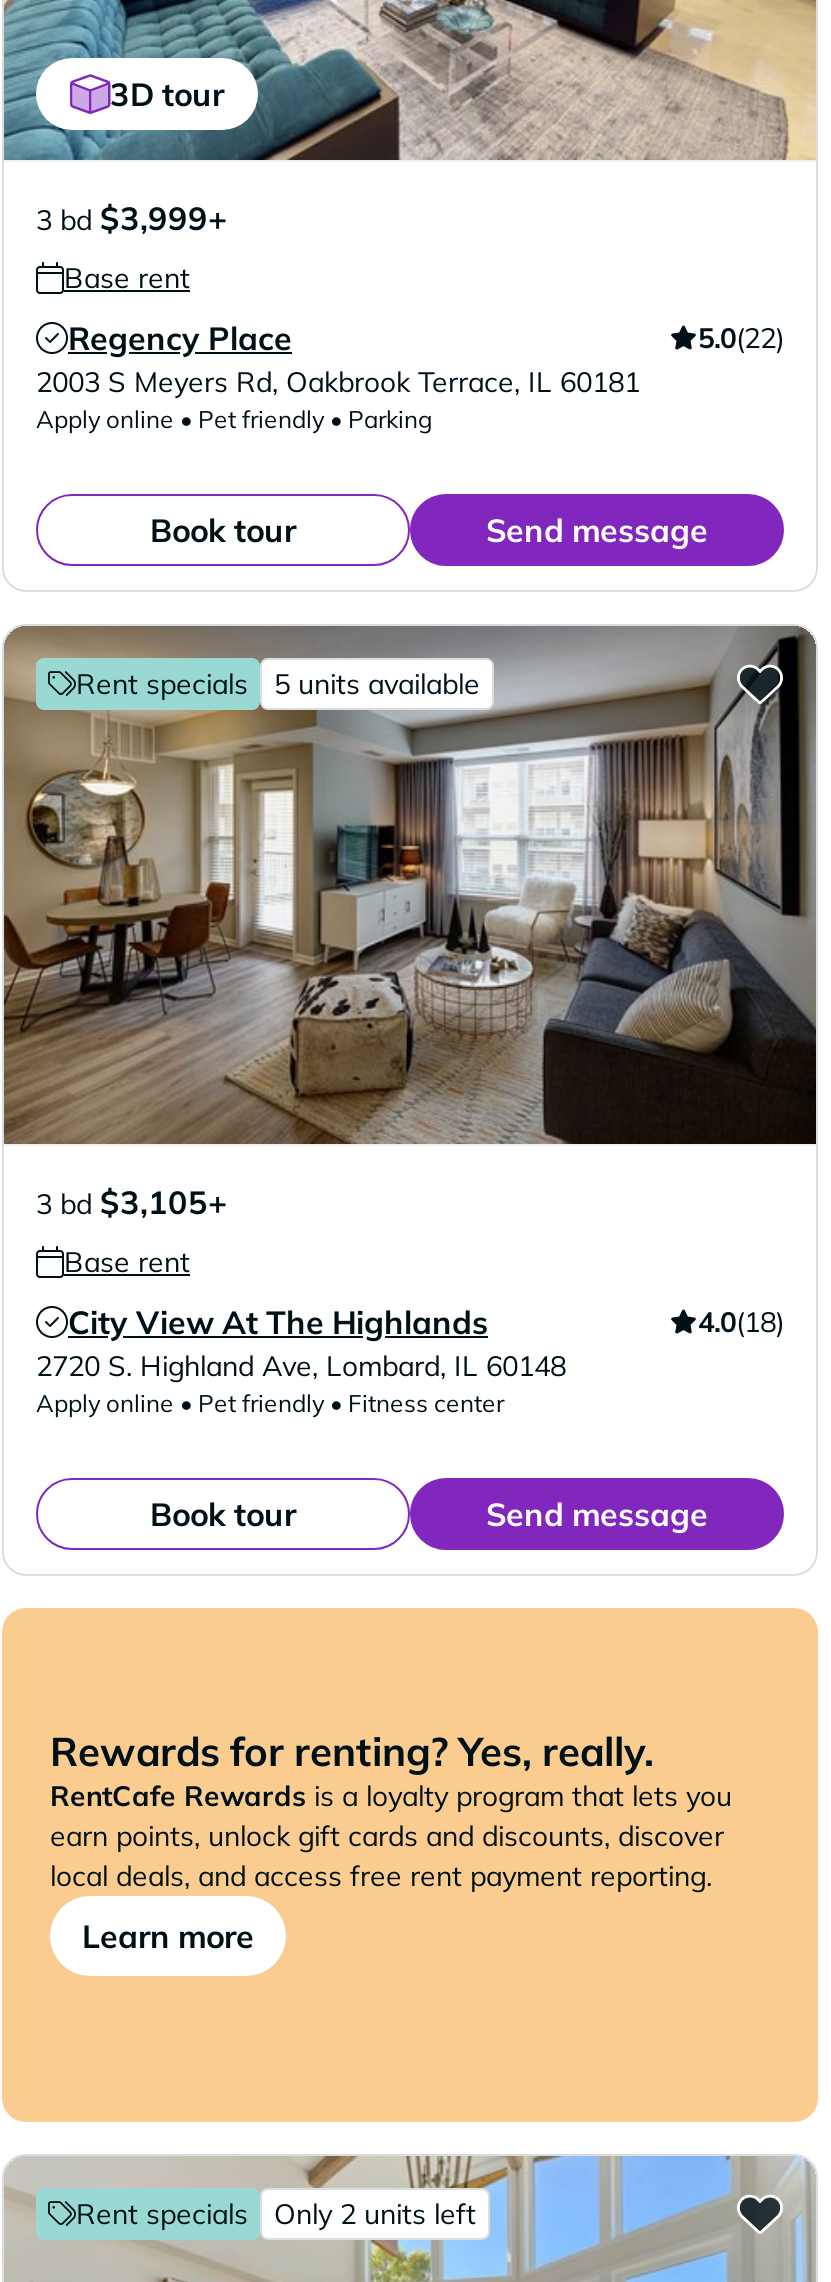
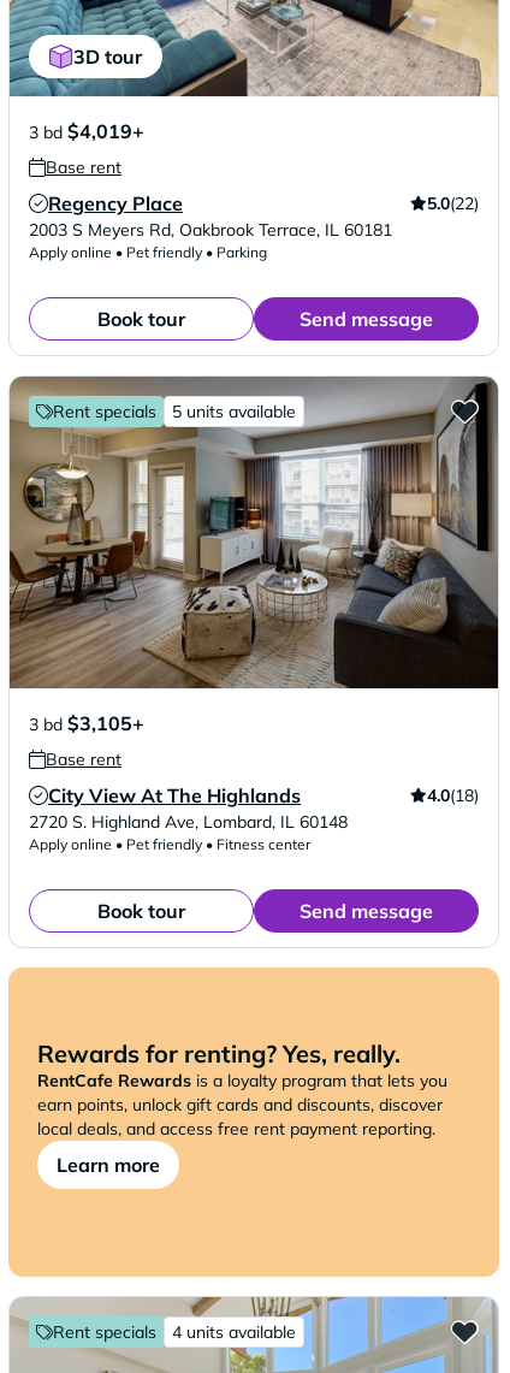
- 3 bd $3,999+
+ 3 bd $4,019+

- Only 2 units left
+ 4 units available
